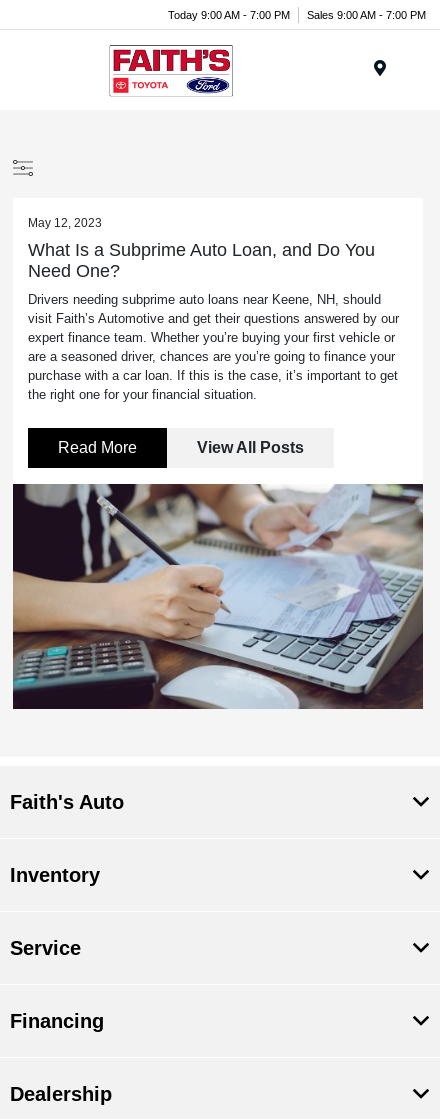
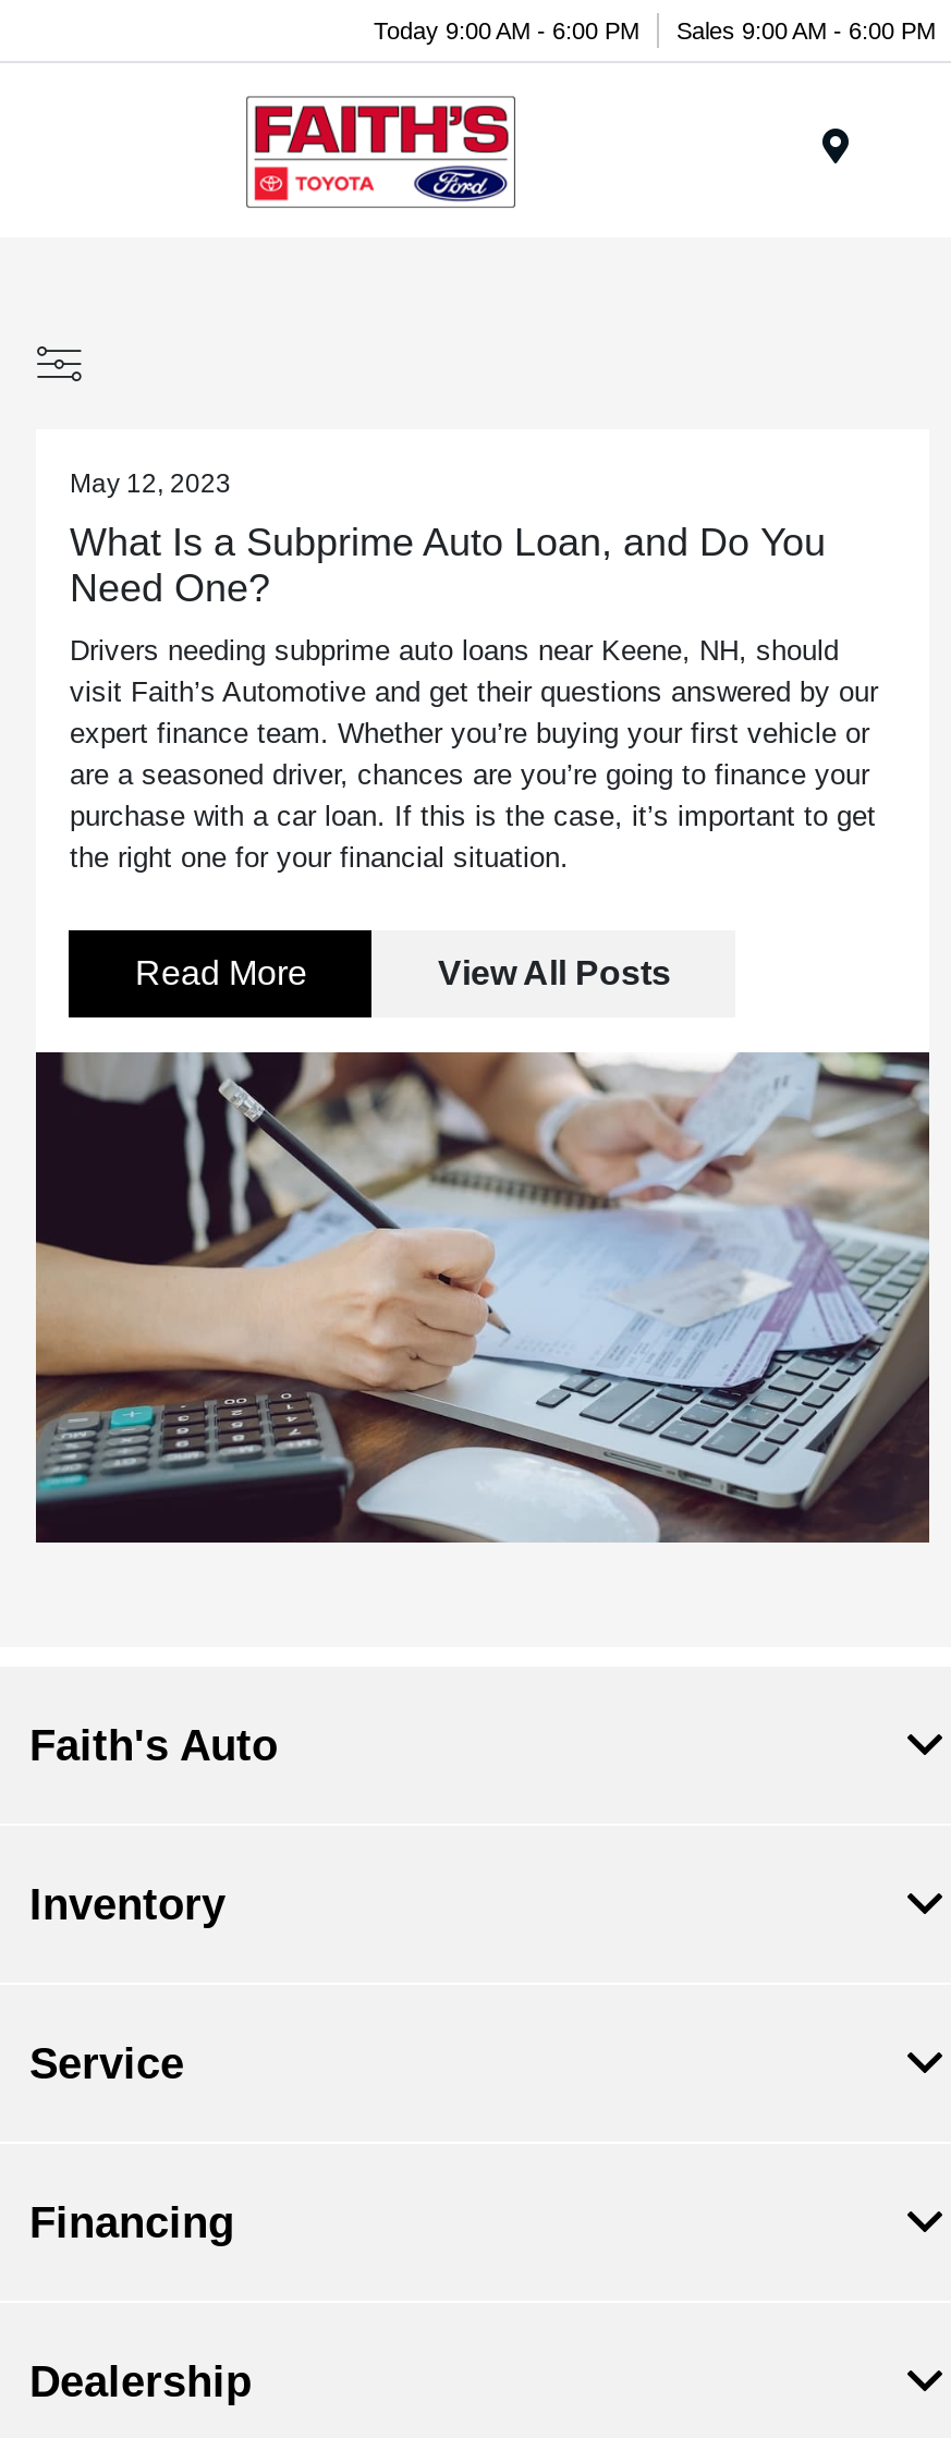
- Today 9:00 AM - 7:00 PM
+ Today 9:00 AM - 6:00 PM

- Sales 9:00 AM - 7:00 PM
+ Sales 9:00 AM - 6:00 PM
